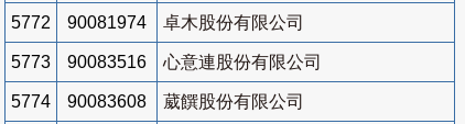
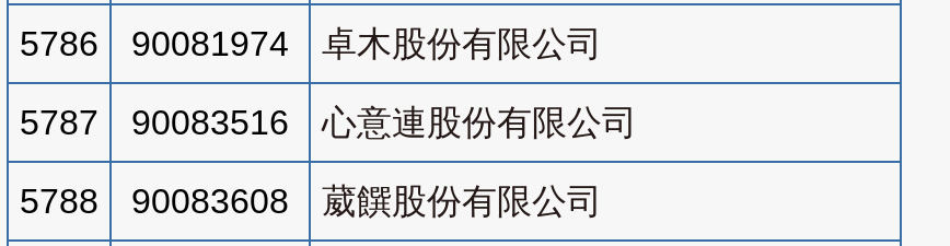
- 5772 90081974 卓木股份有限公司
+ 5786 90081974 卓木股份有限公司

- 5773 90083516 心意連股份有限公司
+ 5787 90083516 心意連股份有限公司

- 5774 90083608 葳饌股份有限公司
+ 5788 90083608 葳饌股份有限公司
